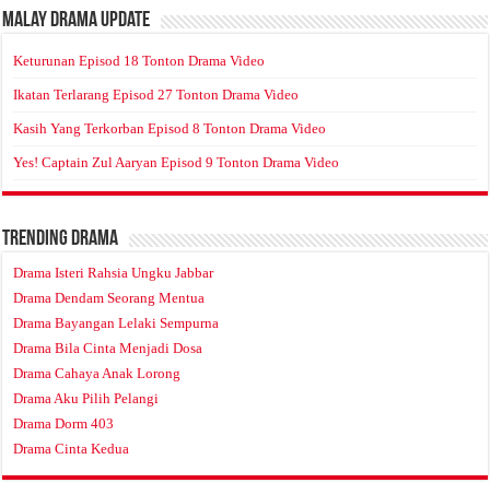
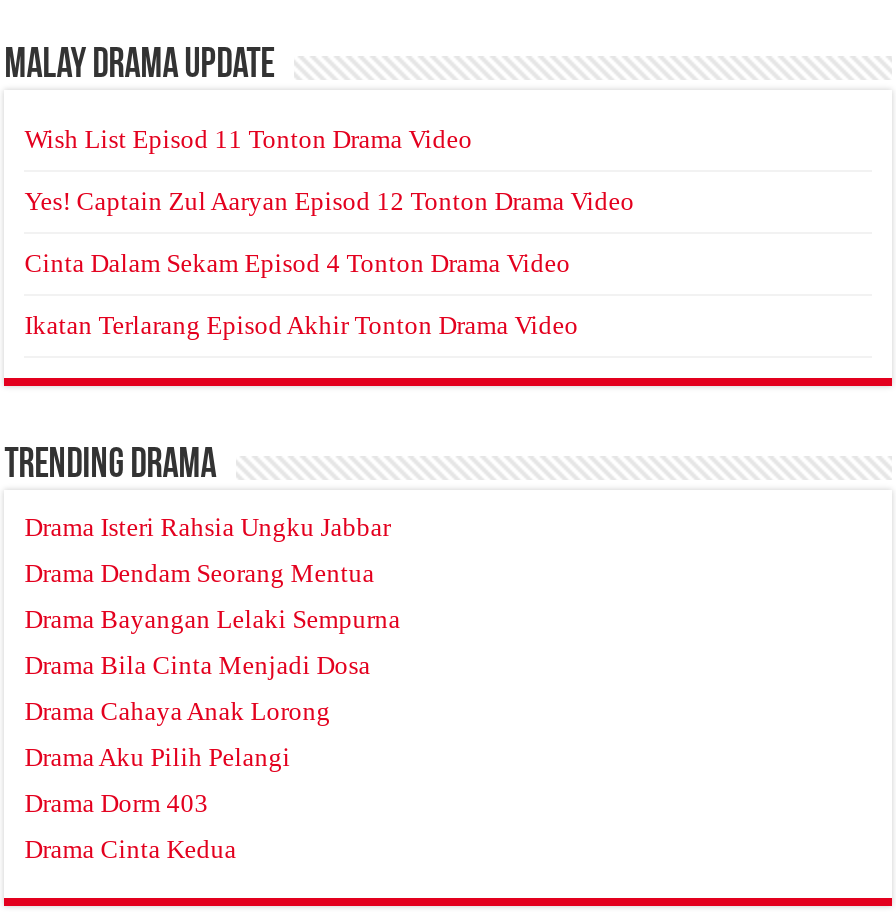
- Keturunan Episod 18 Tonton Drama Video
+ Wish List Episod 11 Tonton Drama Video

- Ikatan Terlarang Episod 27 Tonton Drama Video
+ Yes! Captain Zul Aaryan Episod 12 Tonton Drama Video

- Kasih Yang Terkorban Episod 8 Tonton Drama Video
+ Cinta Dalam Sekam Episod 4 Tonton Drama Video

- Yes! Captain Zul Aaryan Episod 9 Tonton Drama Video
+ Ikatan Terlarang Episod Akhir Tonton Drama Video
